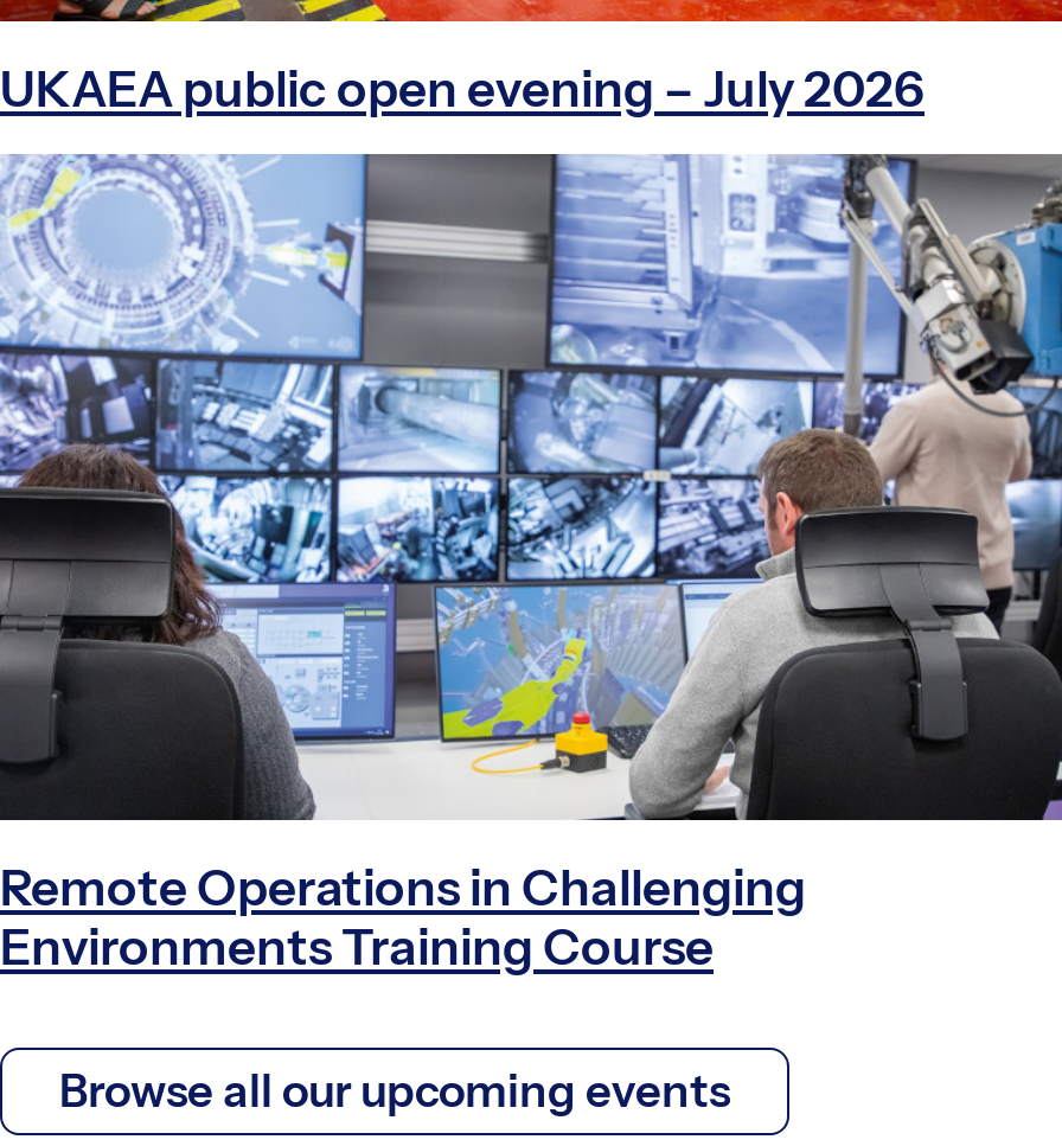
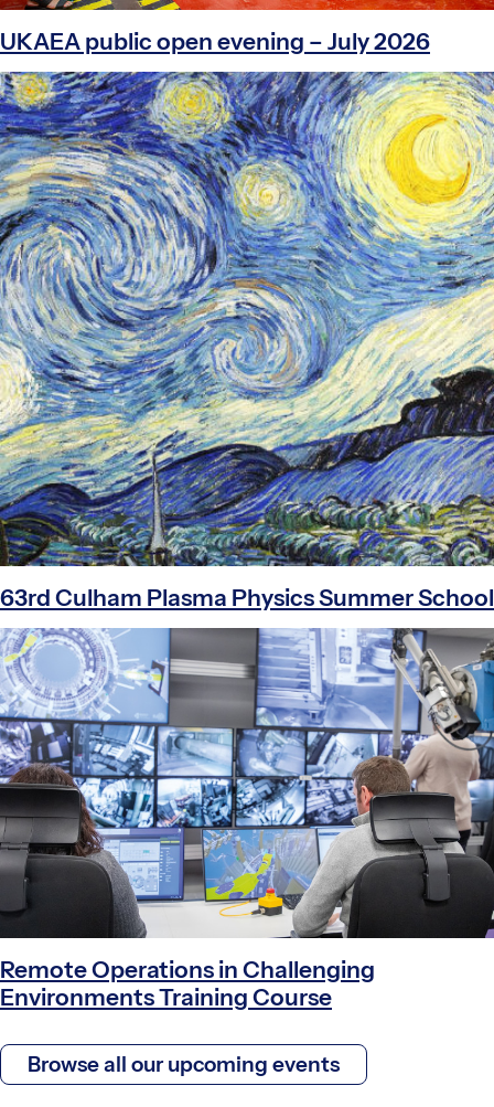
+ [image]
+ 63rd Culham Plasma Physics Summer School
